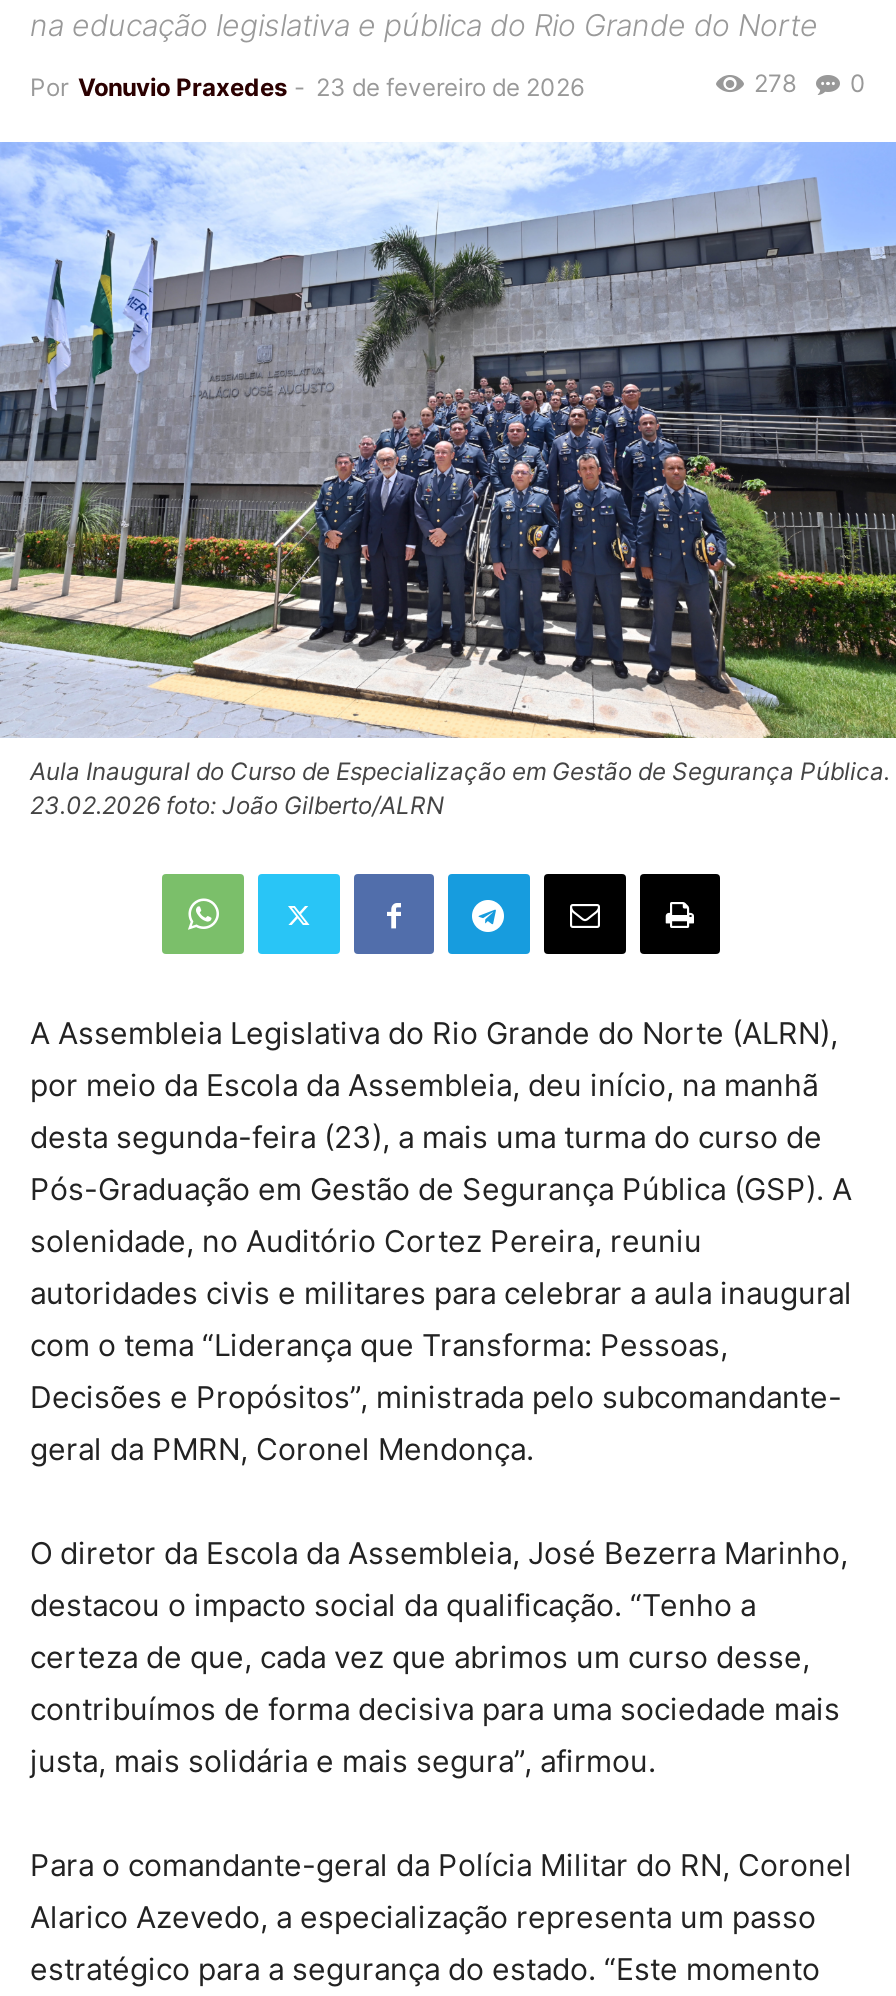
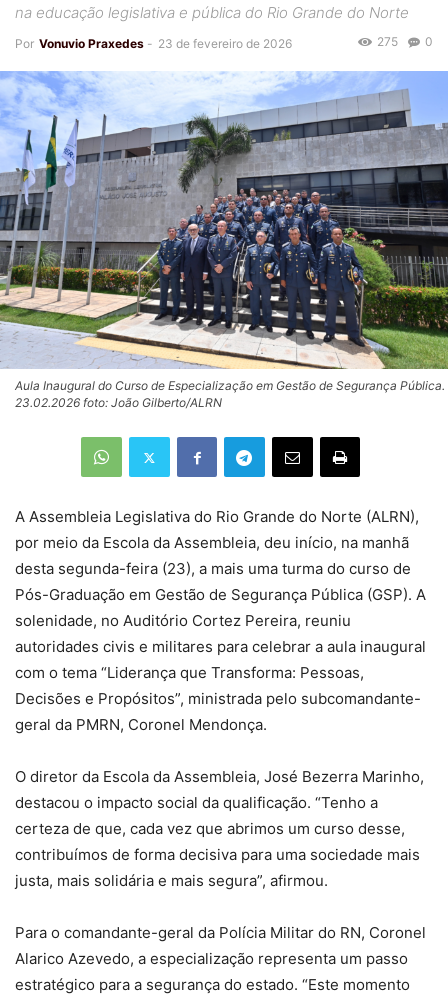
- 278 0
+ 275 0
